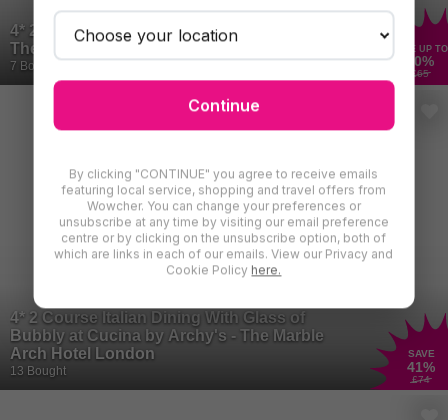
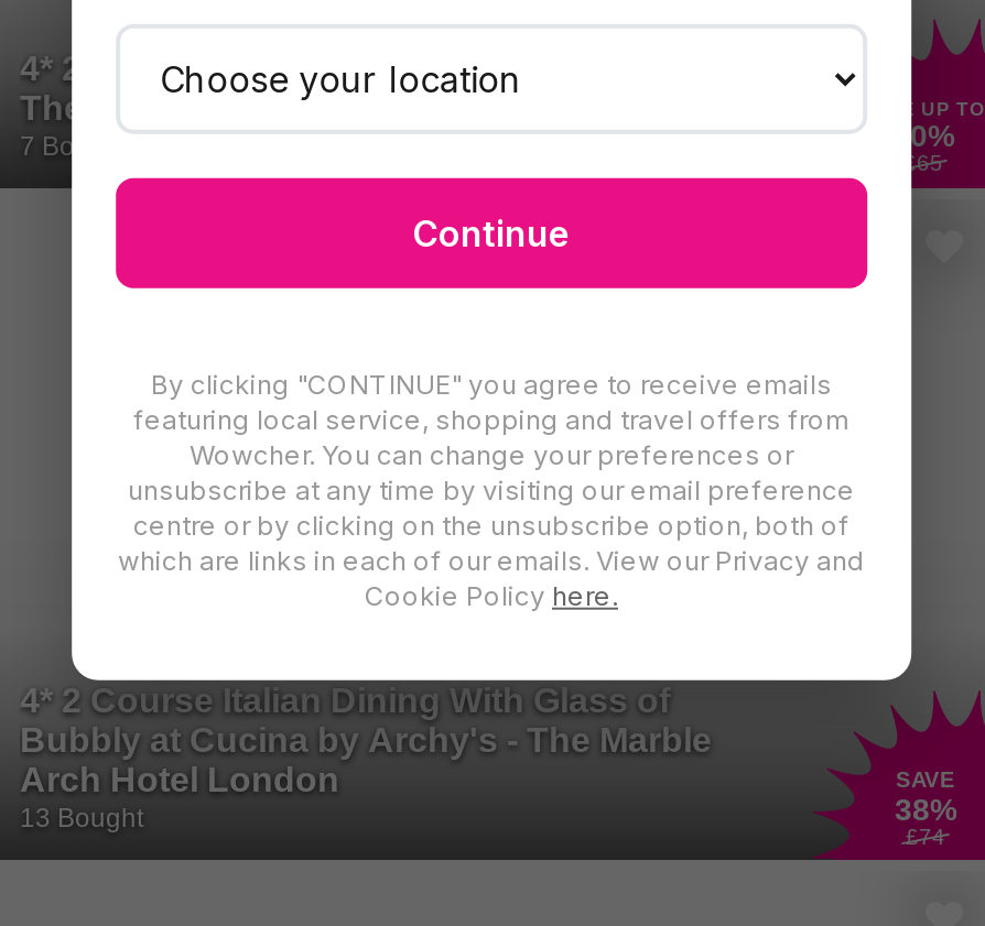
- 41%
+ 38%
